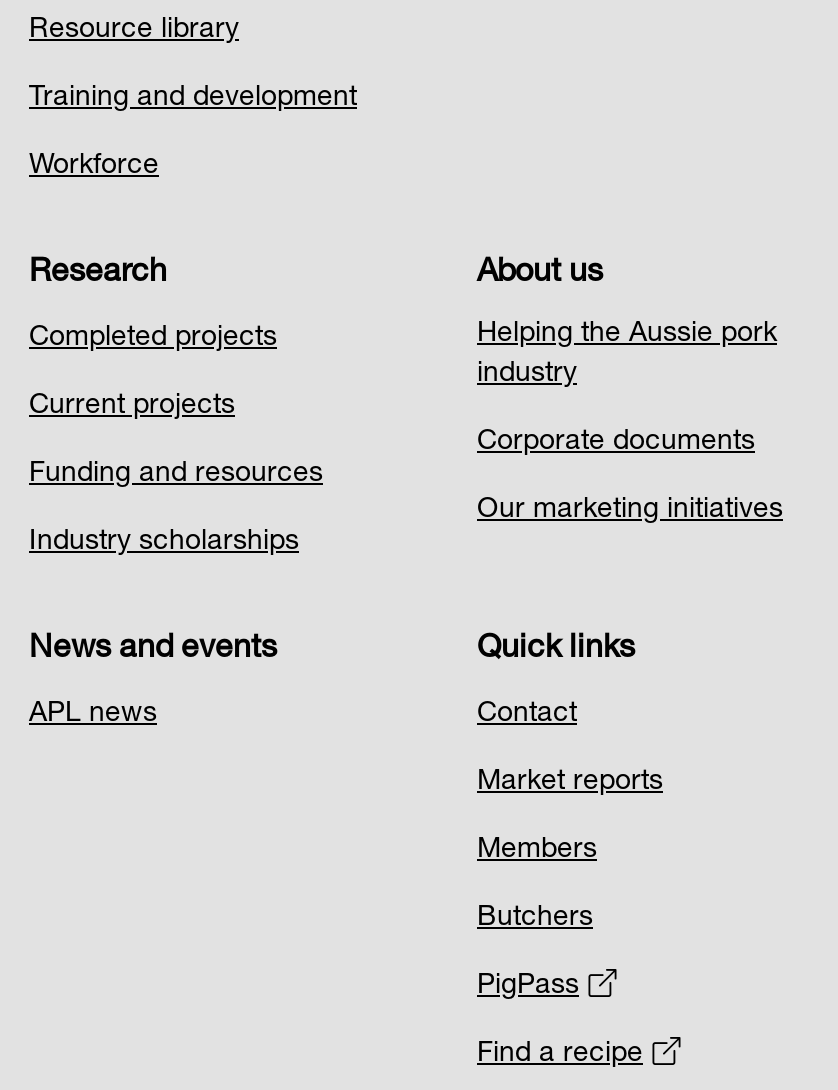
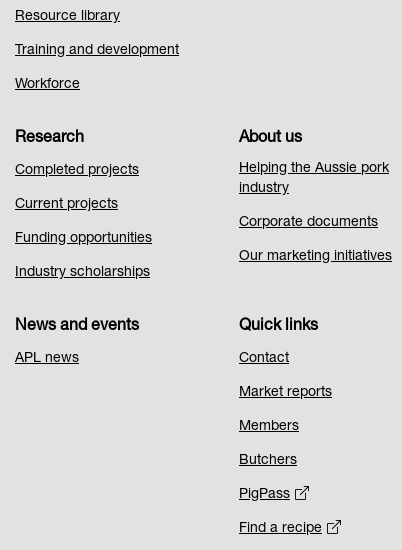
- Funding and resources
+ Funding opportunities
